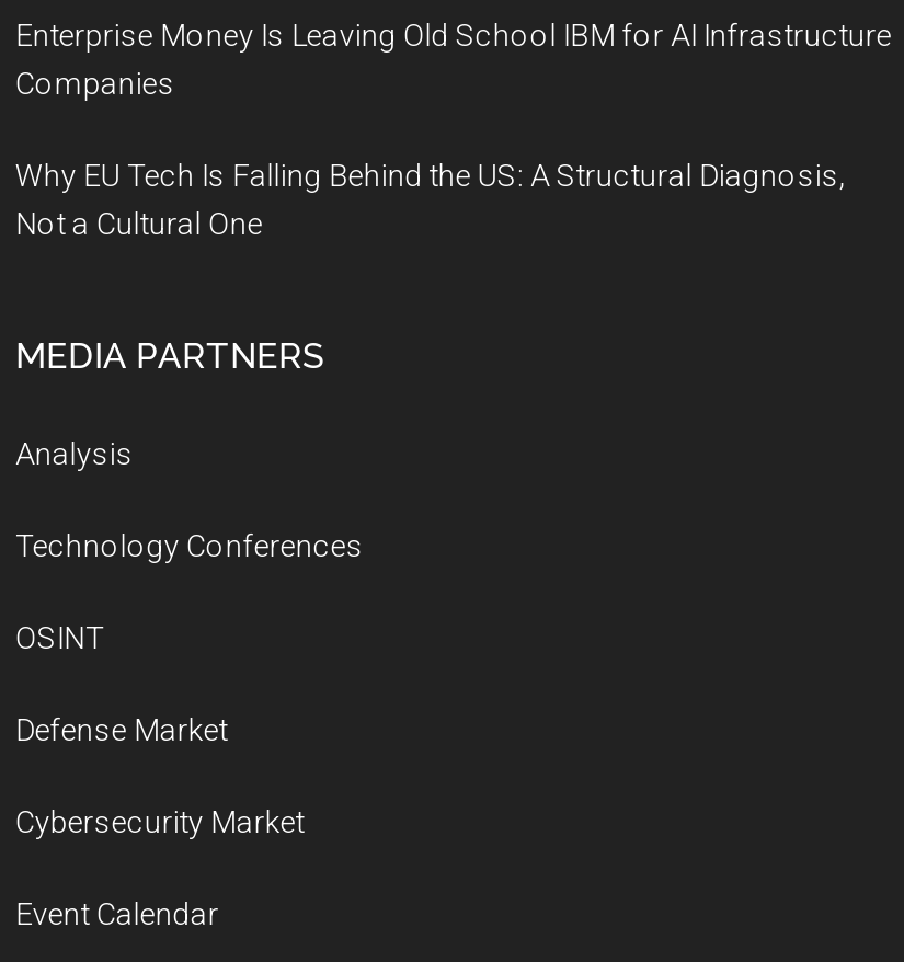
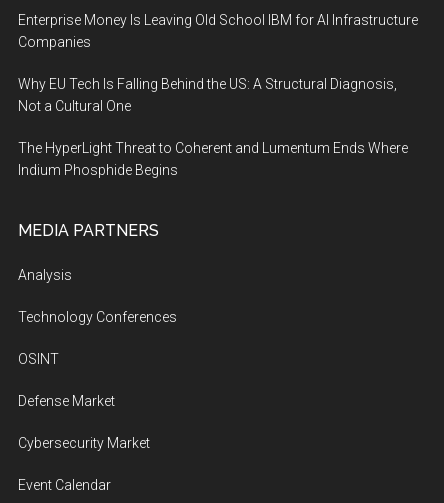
+ The HyperLight Threat to Coherent and Lumentum Ends Where
+ Indium Phosphide Begins
